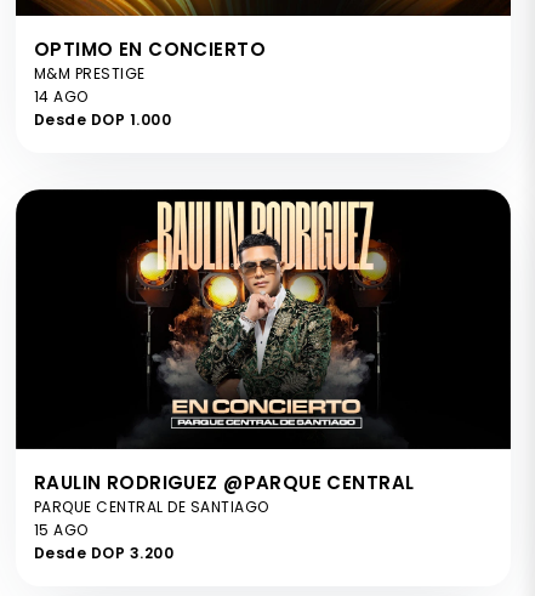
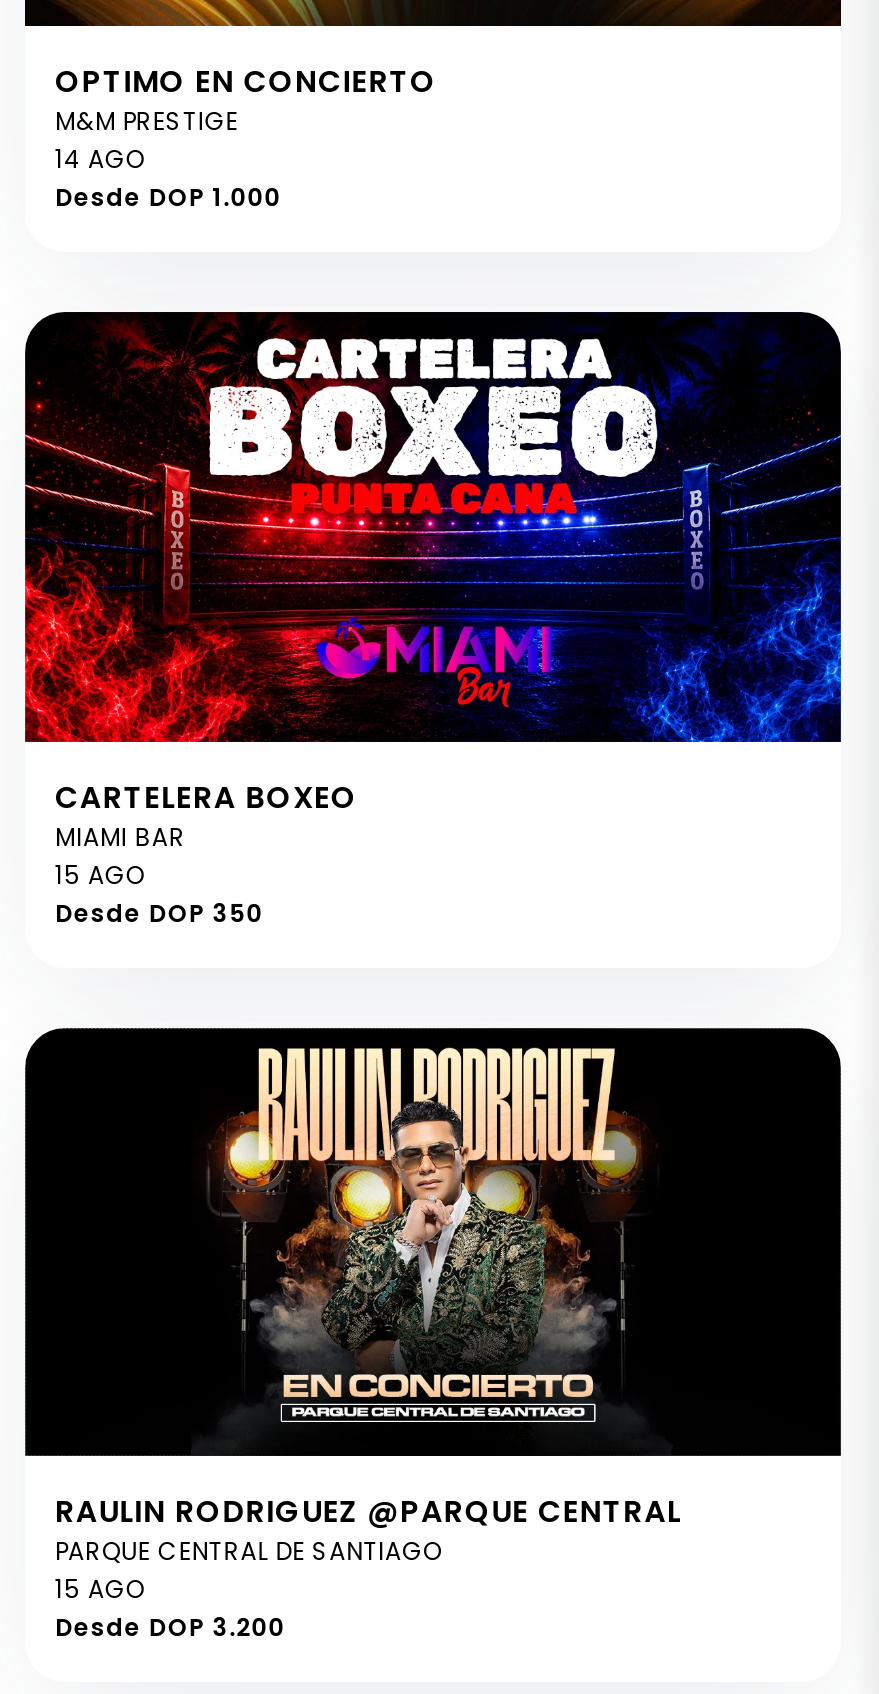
+ [image]
+ CARTELERA BOXEO
+ MIAMI BAR
+ 15 AGO
+ Desde DOP 350
